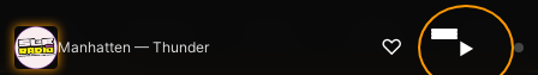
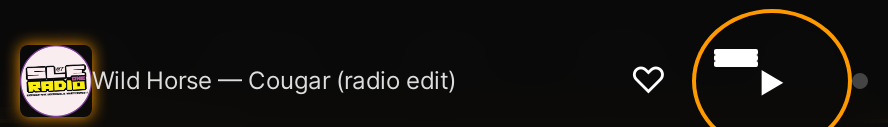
- Manhatten — Thunder
+ Wild Horse — Cougar (radio edit)
